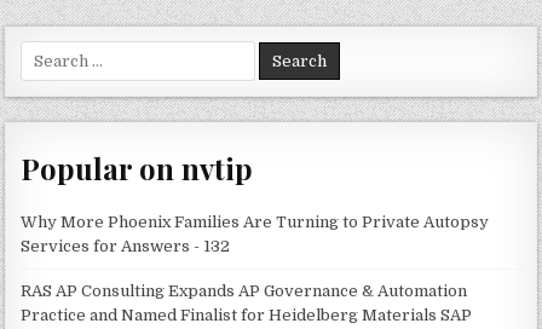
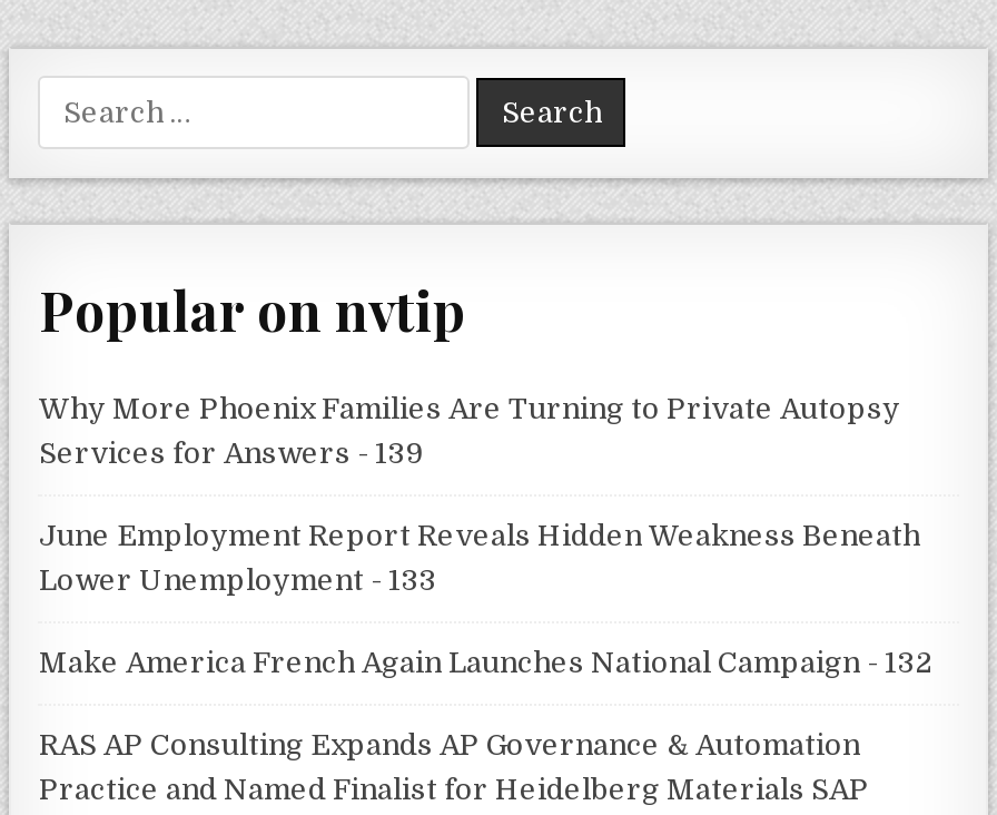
- Services for Answers - 132
+ Services for Answers - 139
+ June Employment Report Reveals Hidden Weakness Beneath
+ Lower Unemployment - 133
+ Make America French Again Launches National Campaign - 132
